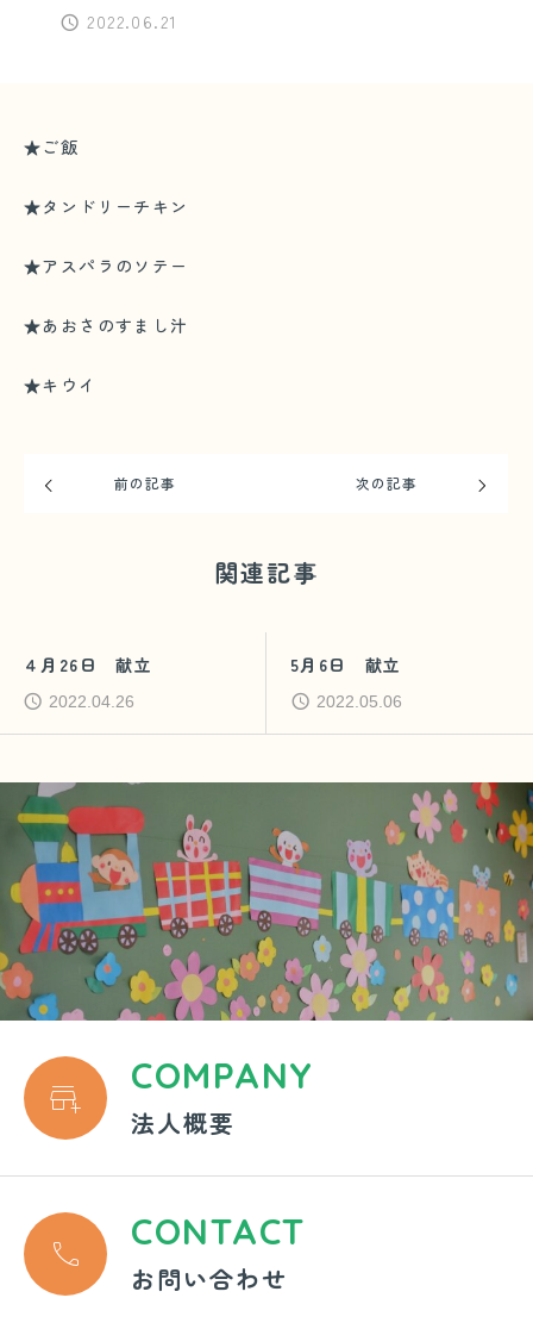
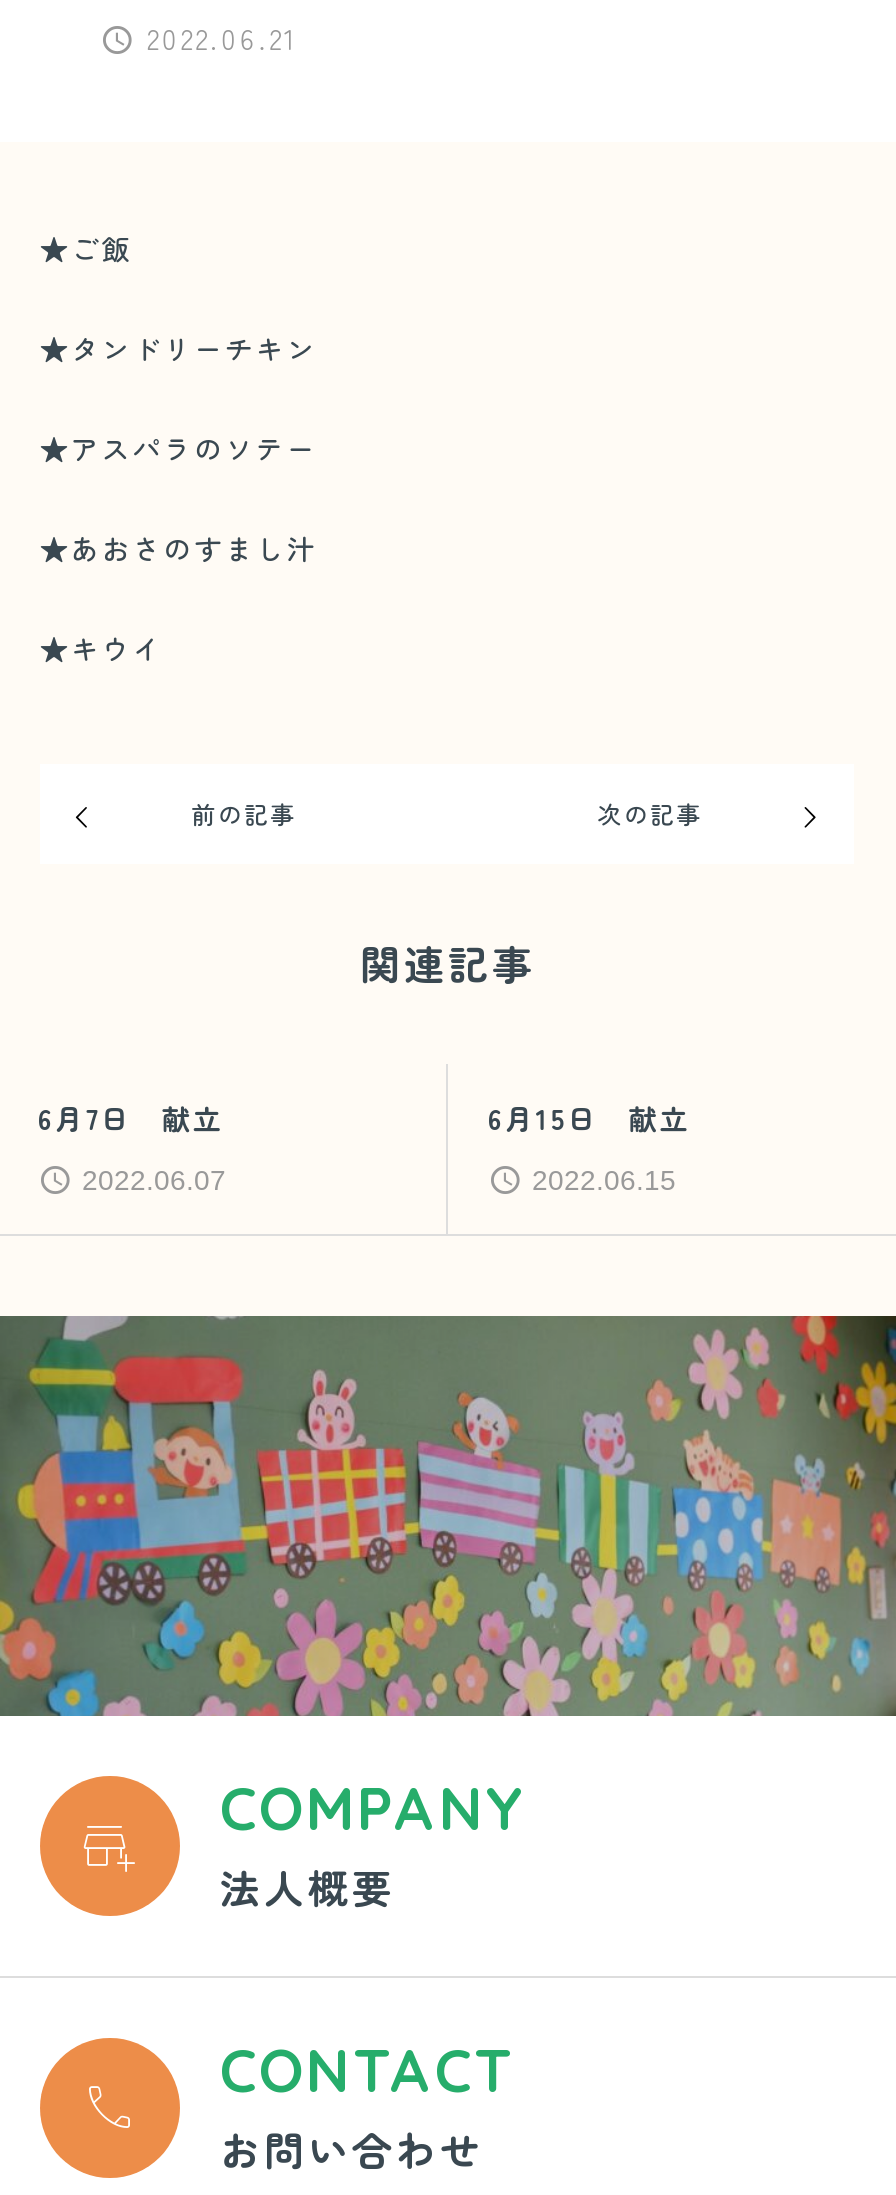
- ４月26日 献立
+ 6月7日 献立

- 5月6日 献立
+ 6月15日 献立

- 2022.04.26
+ 2022.06.07

- 2022.05.06
+ 2022.06.15
